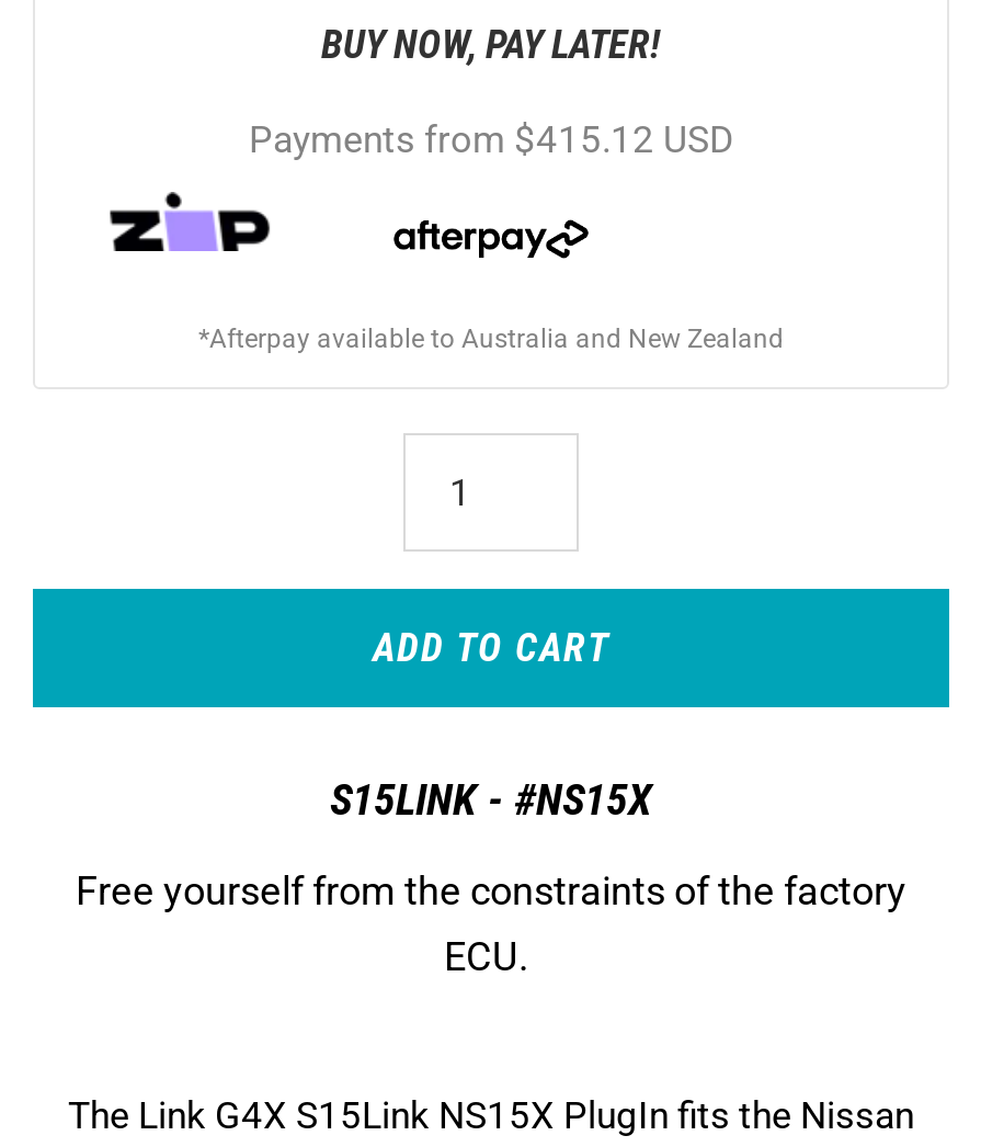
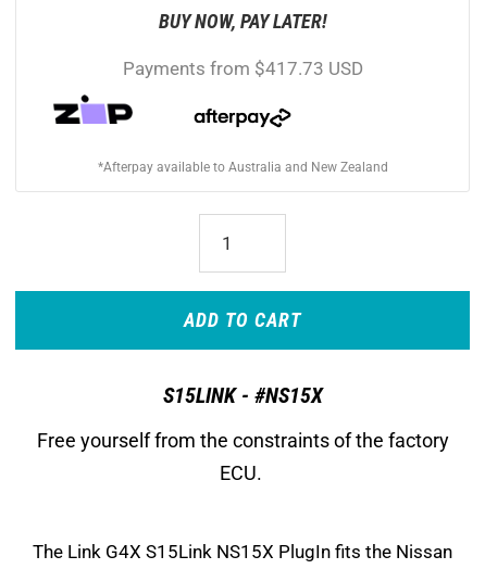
- Payments from $415.12 USD
+ Payments from $417.73 USD
